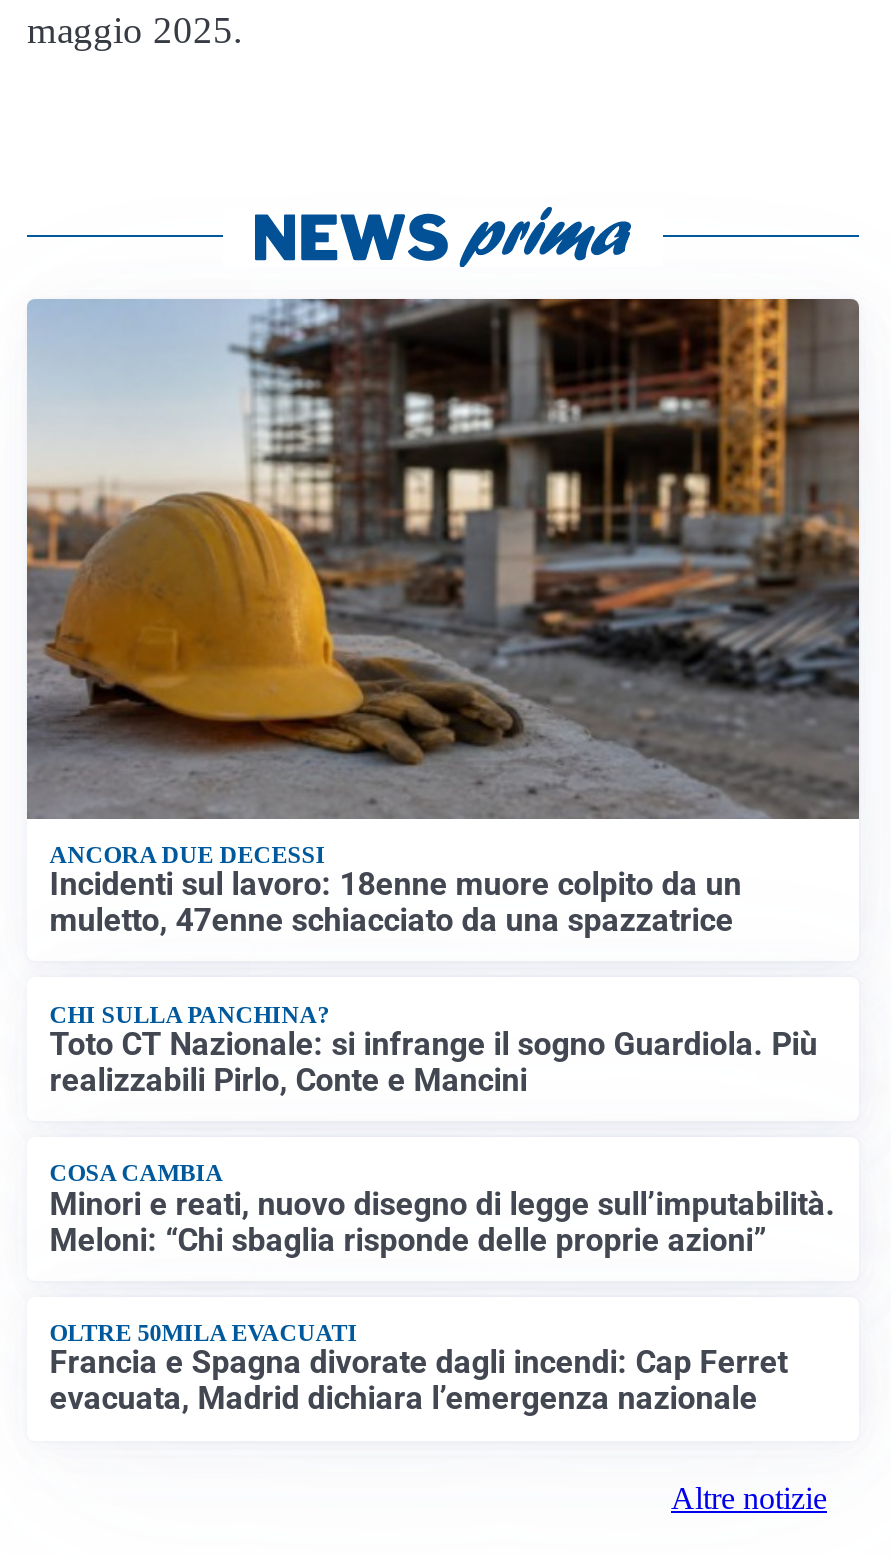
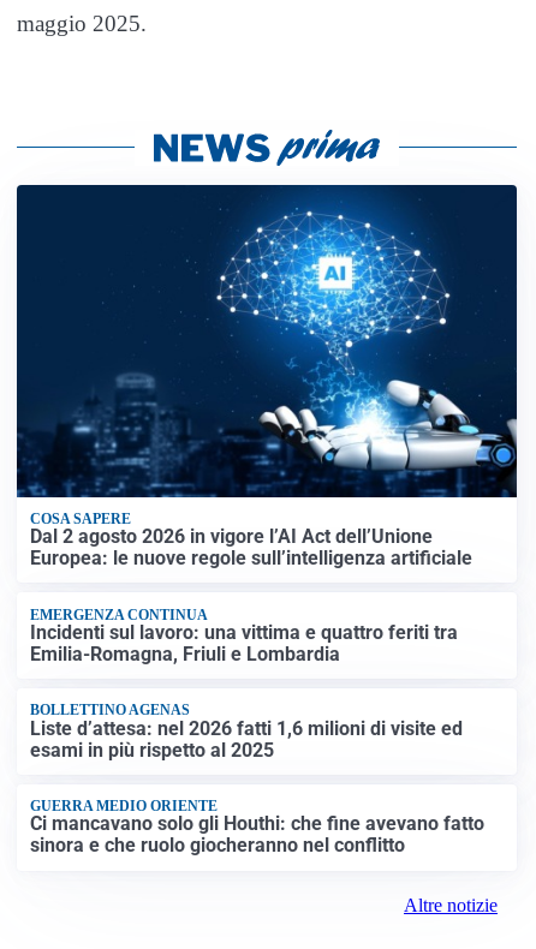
- [image]
- ANCORA DUE DECESSI
- Incidenti sul lavoro: 18enne muore colpito da un
- muletto, 47enne schiacciato da una spazzatrice
+ [image]
+ COSA SAPERE
+ Dal 2 agosto 2026 in vigore l’AI Act dell’Unione
+ Europea: le nuove regole sull’intelligenza artificiale

- CHI SULLA PANCHINA?
- Toto CT Nazionale: si infrange il sogno Guardiola. Più
- realizzabili Pirlo, Conte e Mancini
+ EMERGENZA CONTINUA
+ Incidenti sul lavoro: una vittima e quattro feriti tra
+ Emilia-Romagna, Friuli e Lombardia

- COSA CAMBIA
- Minori e reati, nuovo disegno di legge sull’imputabilità.
- Meloni: “Chi sbaglia risponde delle proprie azioni”
+ BOLLETTINO AGENAS
+ Liste d’attesa: nel 2026 fatti 1,6 milioni di visite ed
+ esami in più rispetto al 2025

- OLTRE 50MILA EVACUATI
- Francia e Spagna divorate dagli incendi: Cap Ferret
- evacuata, Madrid dichiara l’emergenza nazionale
+ GUERRA MEDIO ORIENTE
+ Ci mancavano solo gli Houthi: che fine avevano fatto
+ sinora e che ruolo giocheranno nel conflitto
